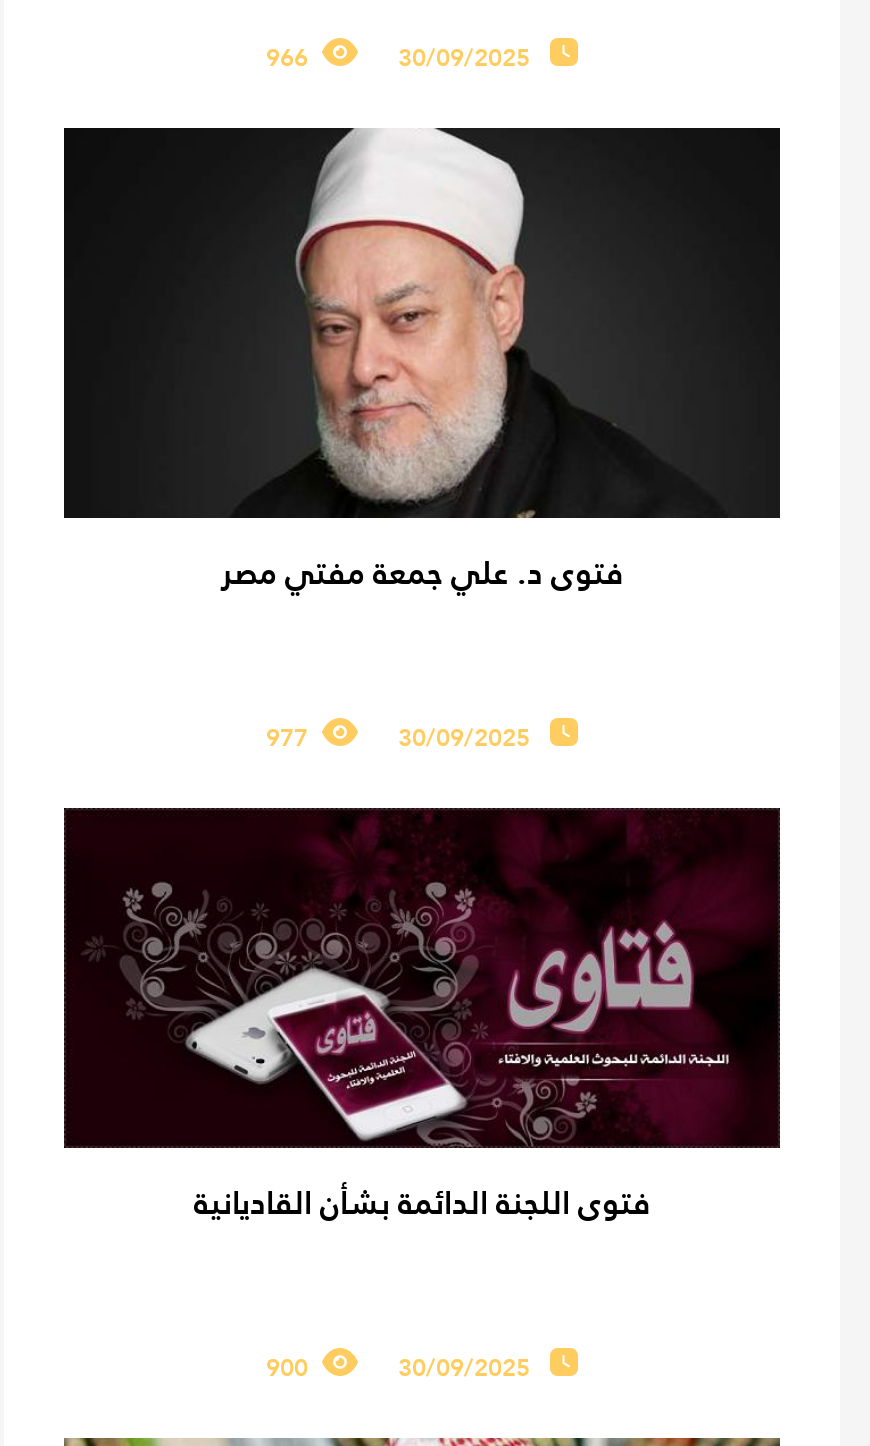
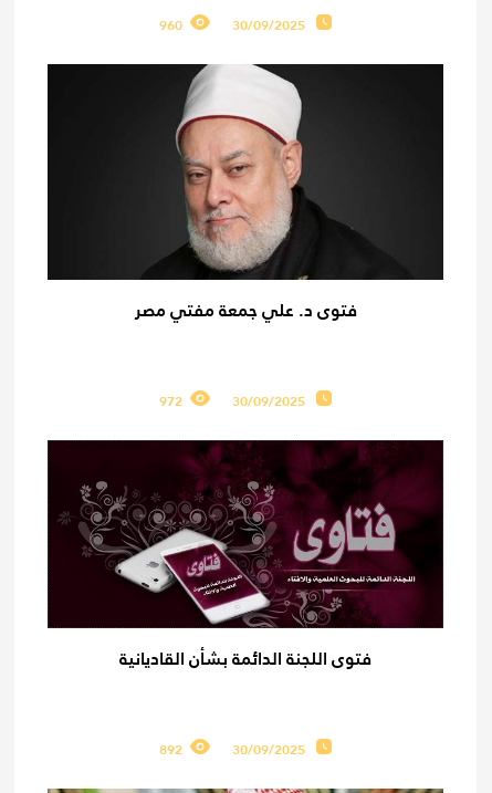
- 966
+ 960

- 977
+ 972

- 900
+ 892
